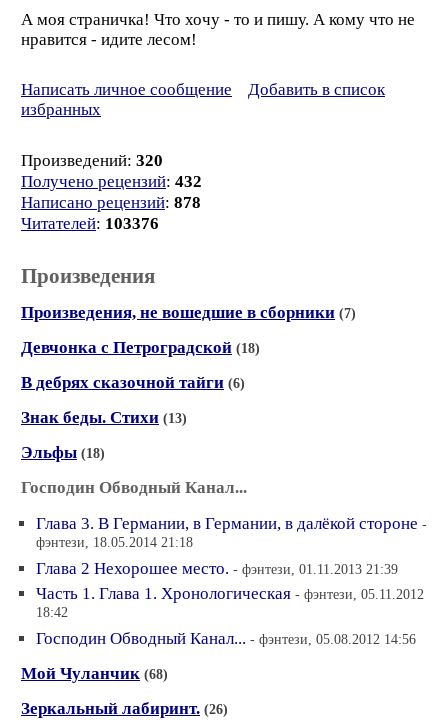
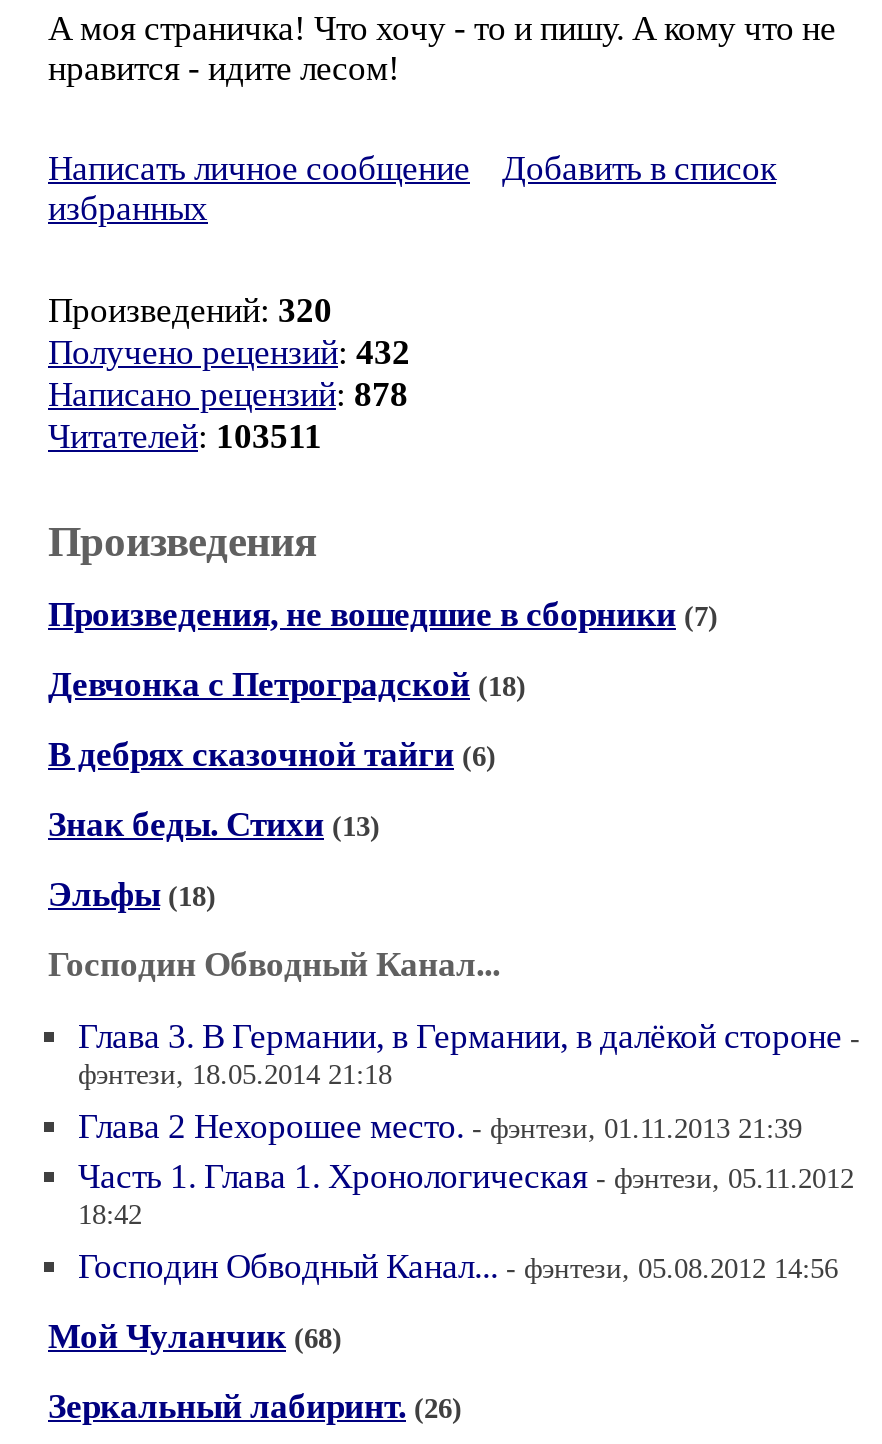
- Читателей: 103376
+ Читателей: 103511
